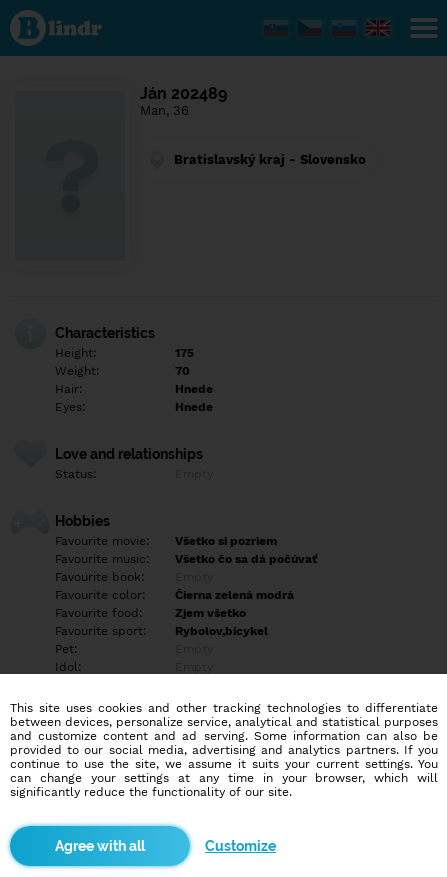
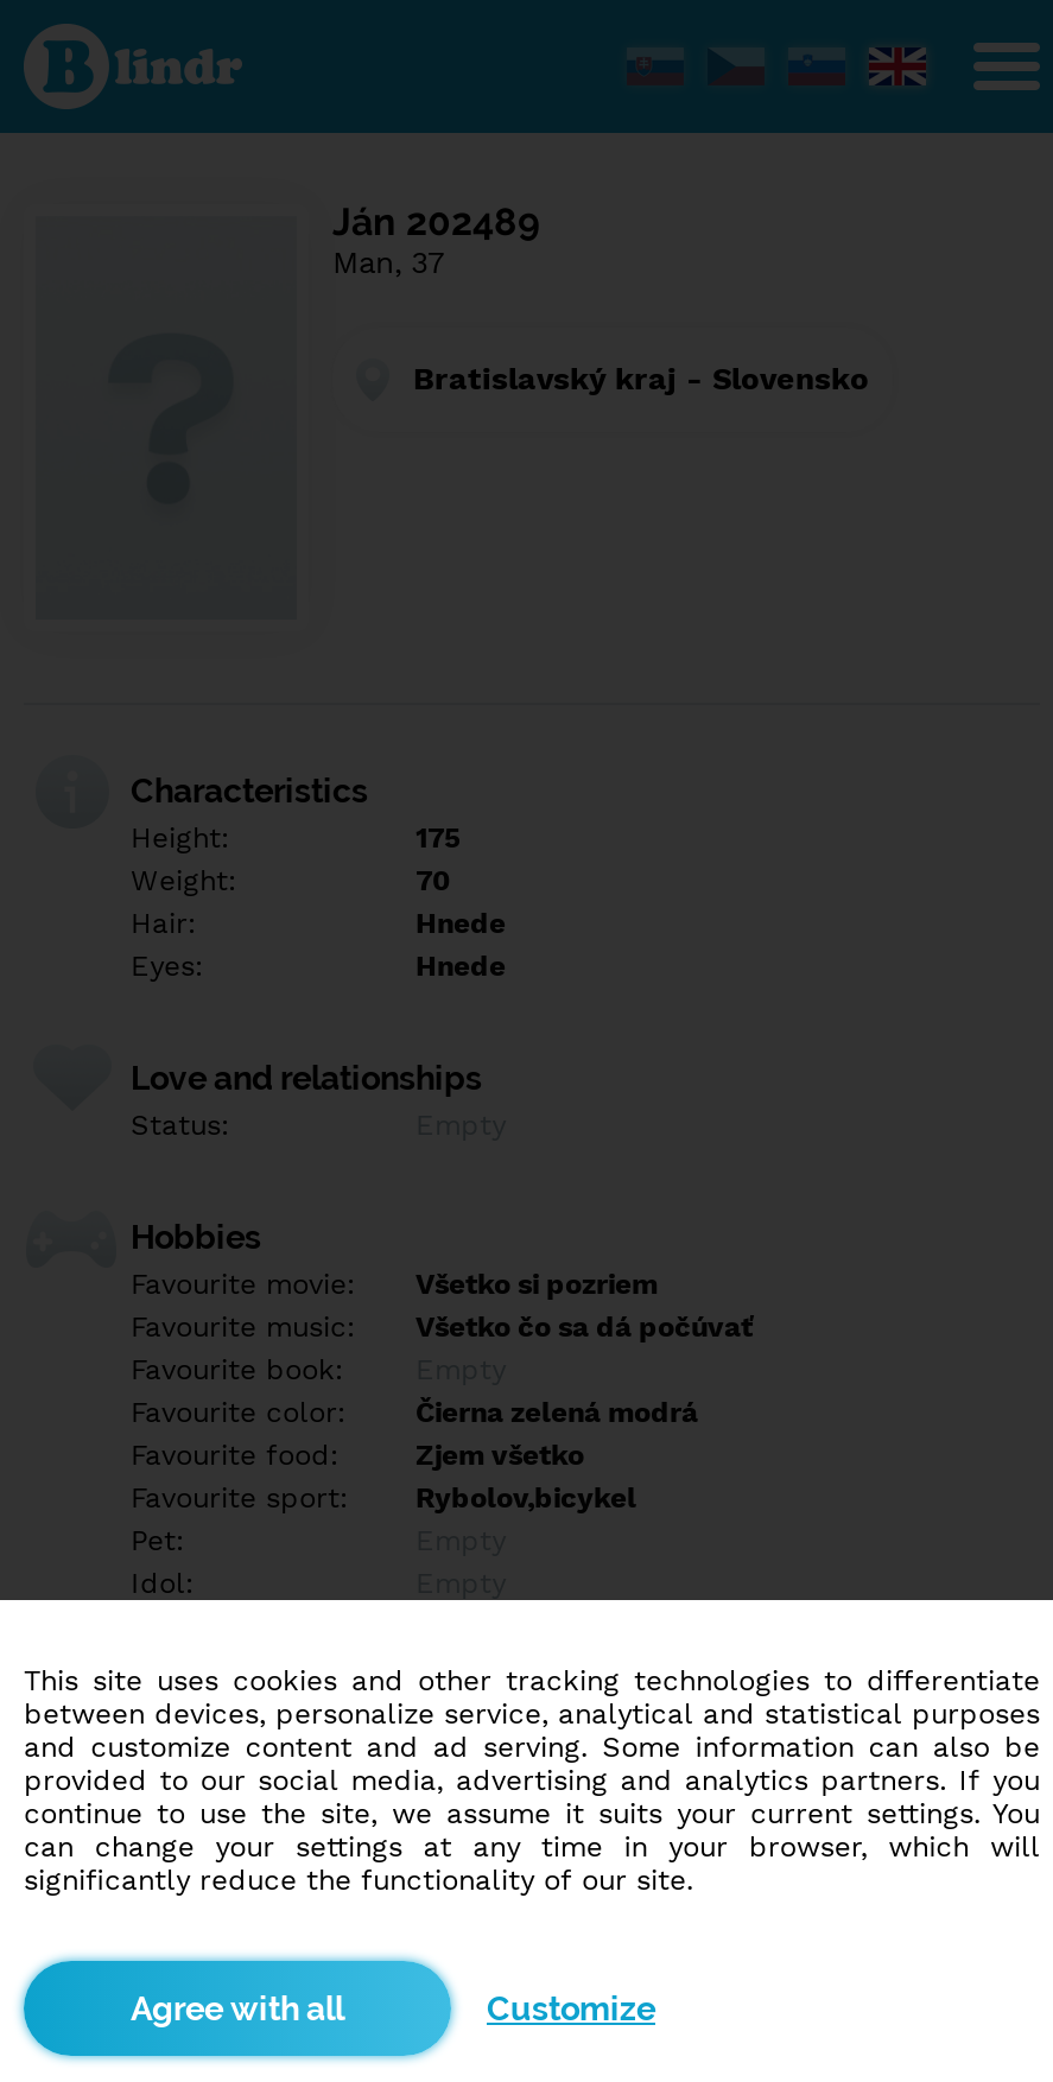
- Man, 36
+ Man, 37
